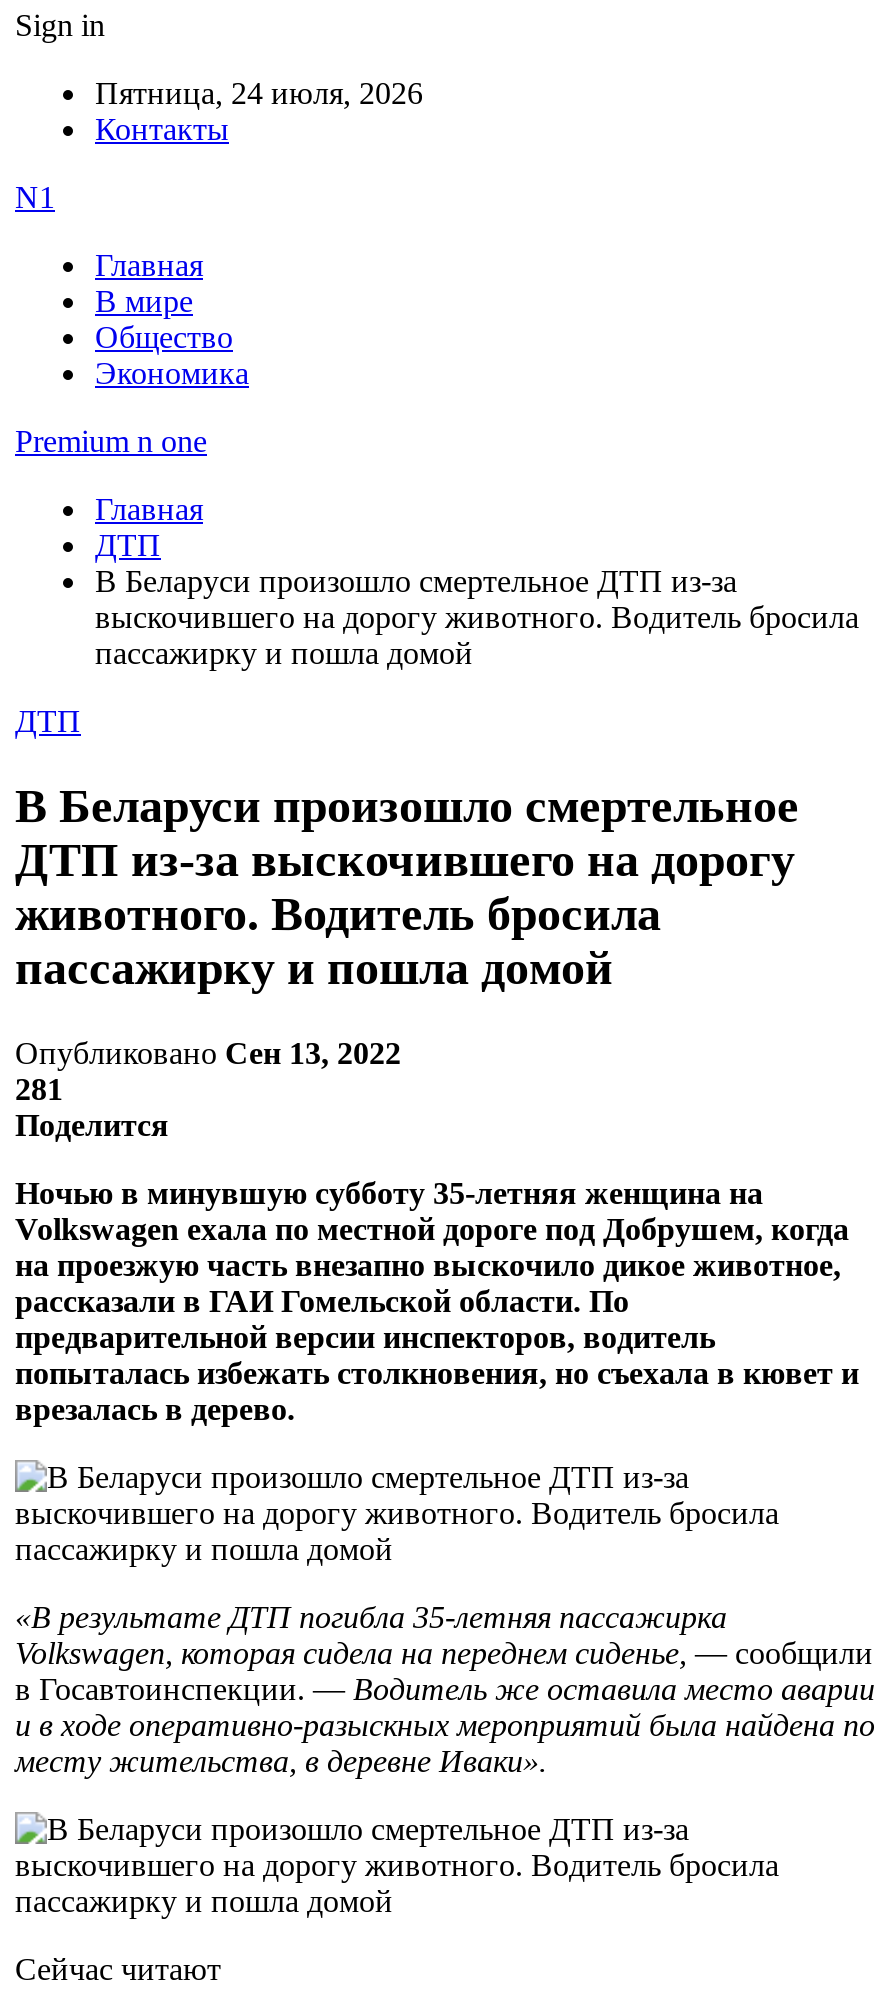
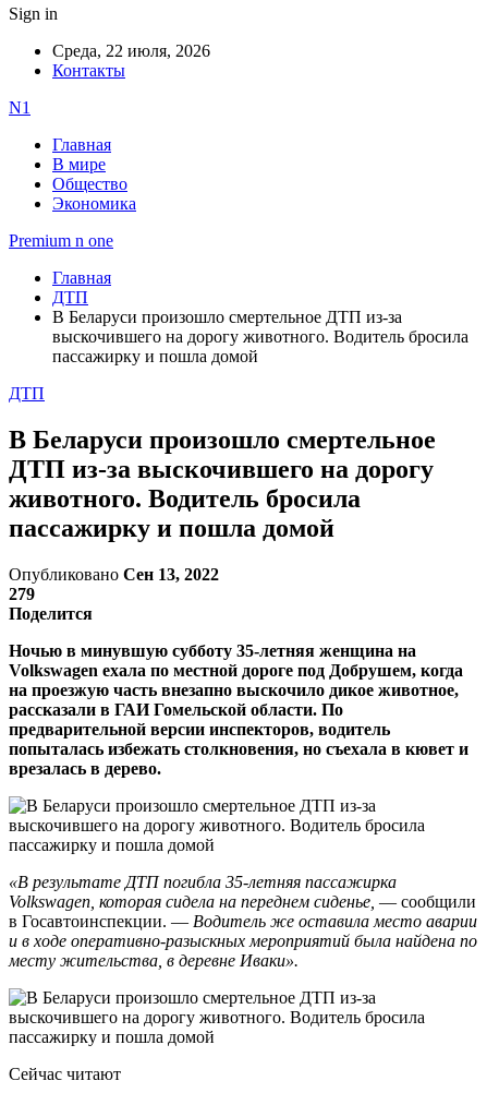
- Пятница, 24 июля, 2026
+ Среда, 22 июля, 2026

- 281
+ 279
